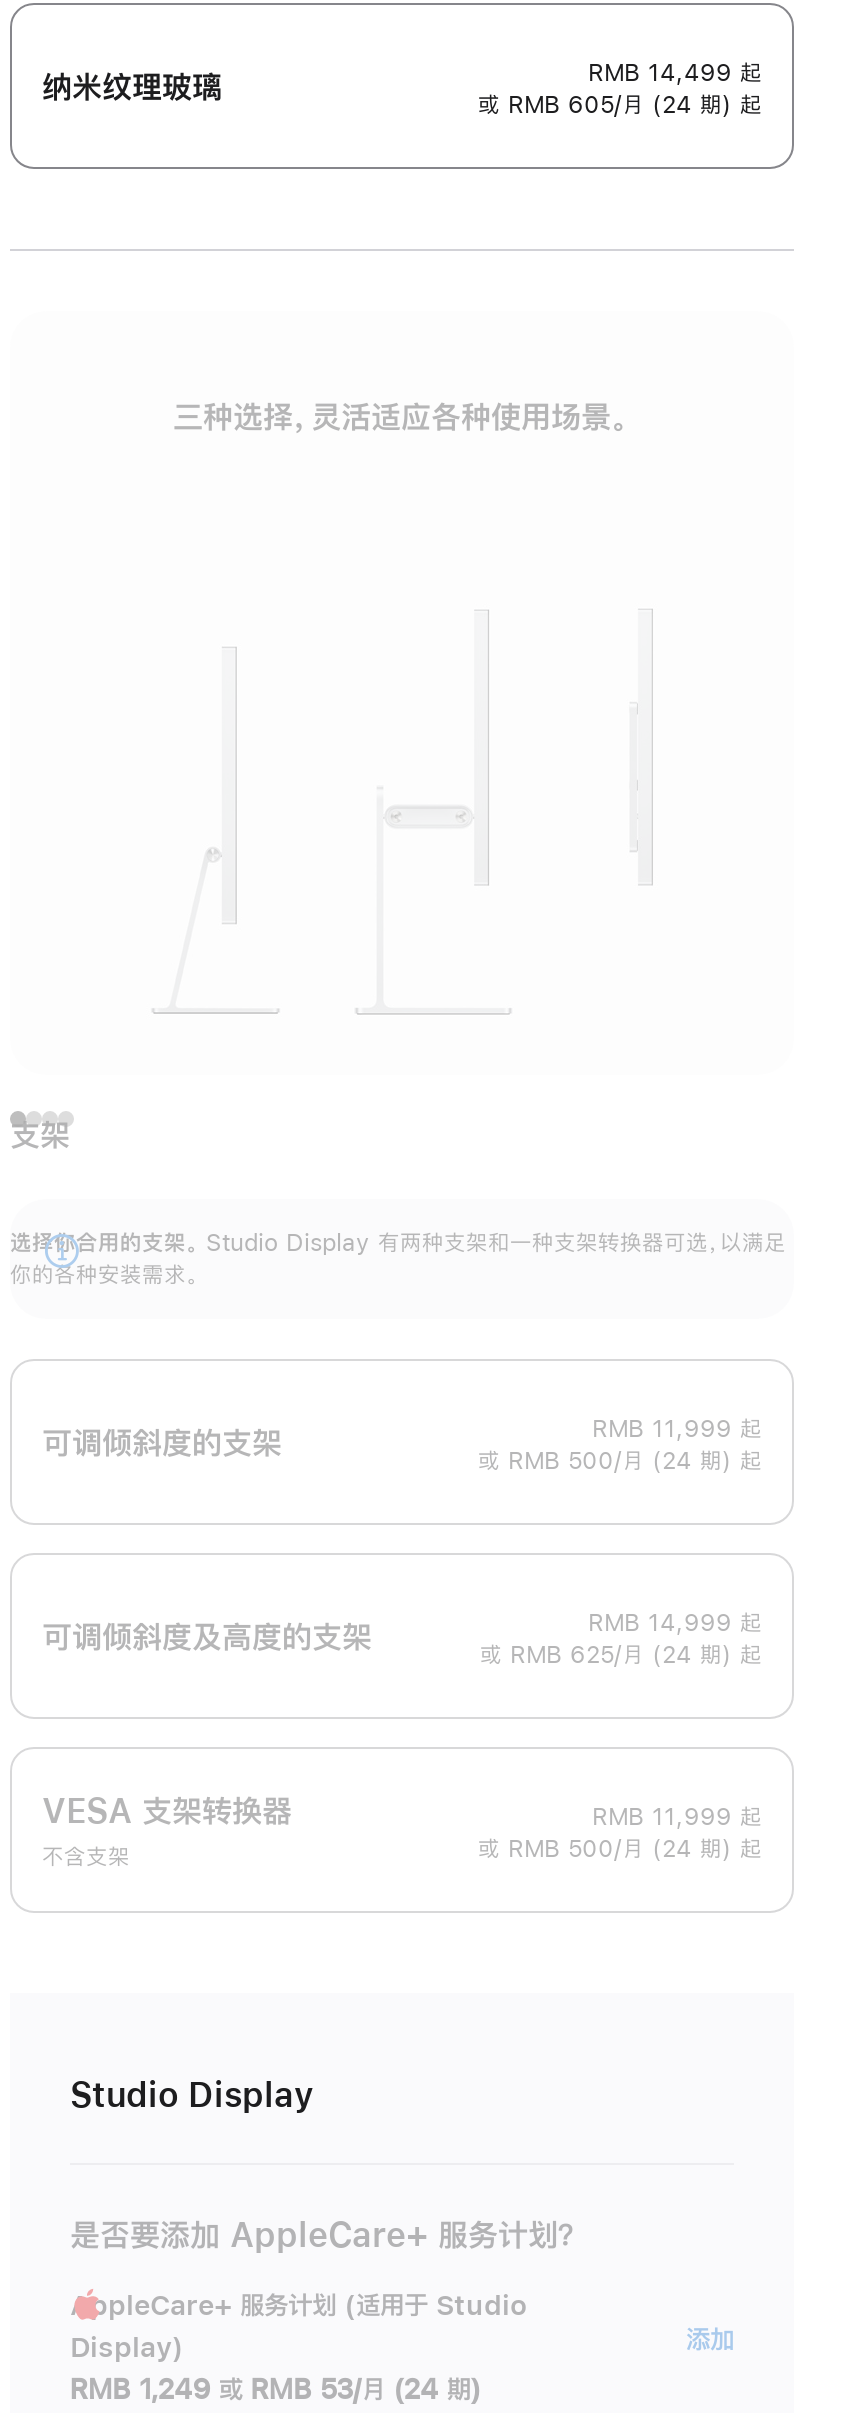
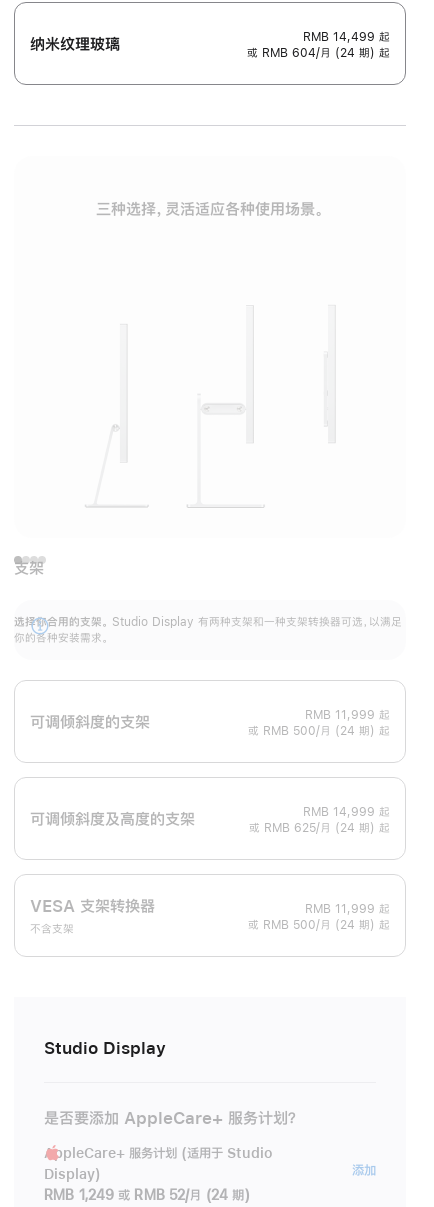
- 或 RMB 605/月 (24 期) 起
+ 或 RMB 604/月 (24 期) 起

- RMB 1,249 或 RMB 53/月 (24 期)
+ RMB 1,249 或 RMB 52/月 (24 期)
